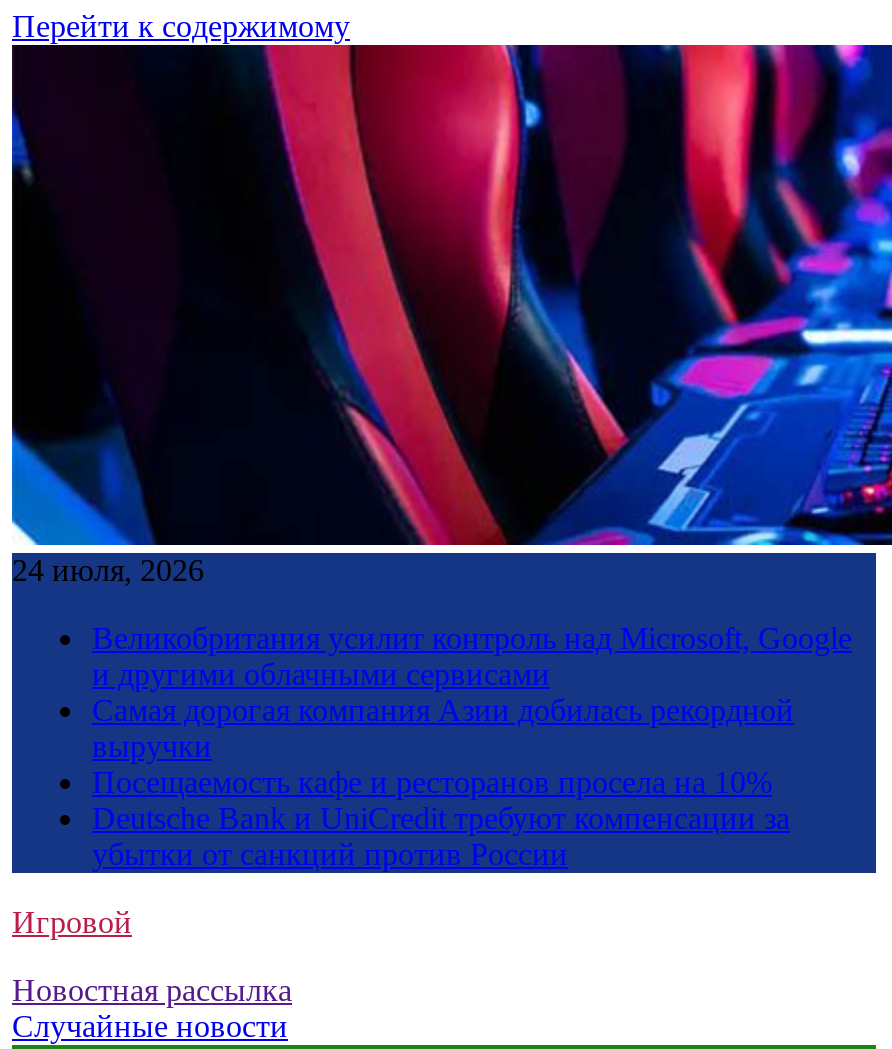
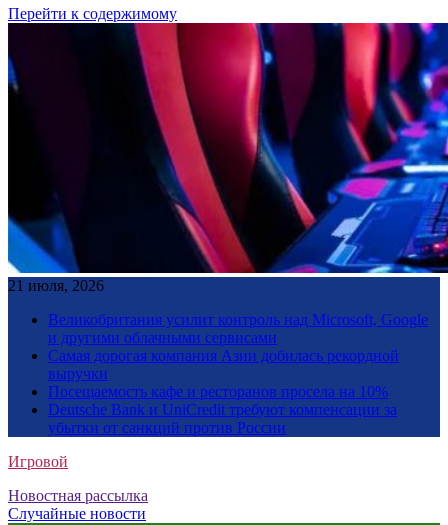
- 24 июля, 2026
+ 21 июля, 2026
